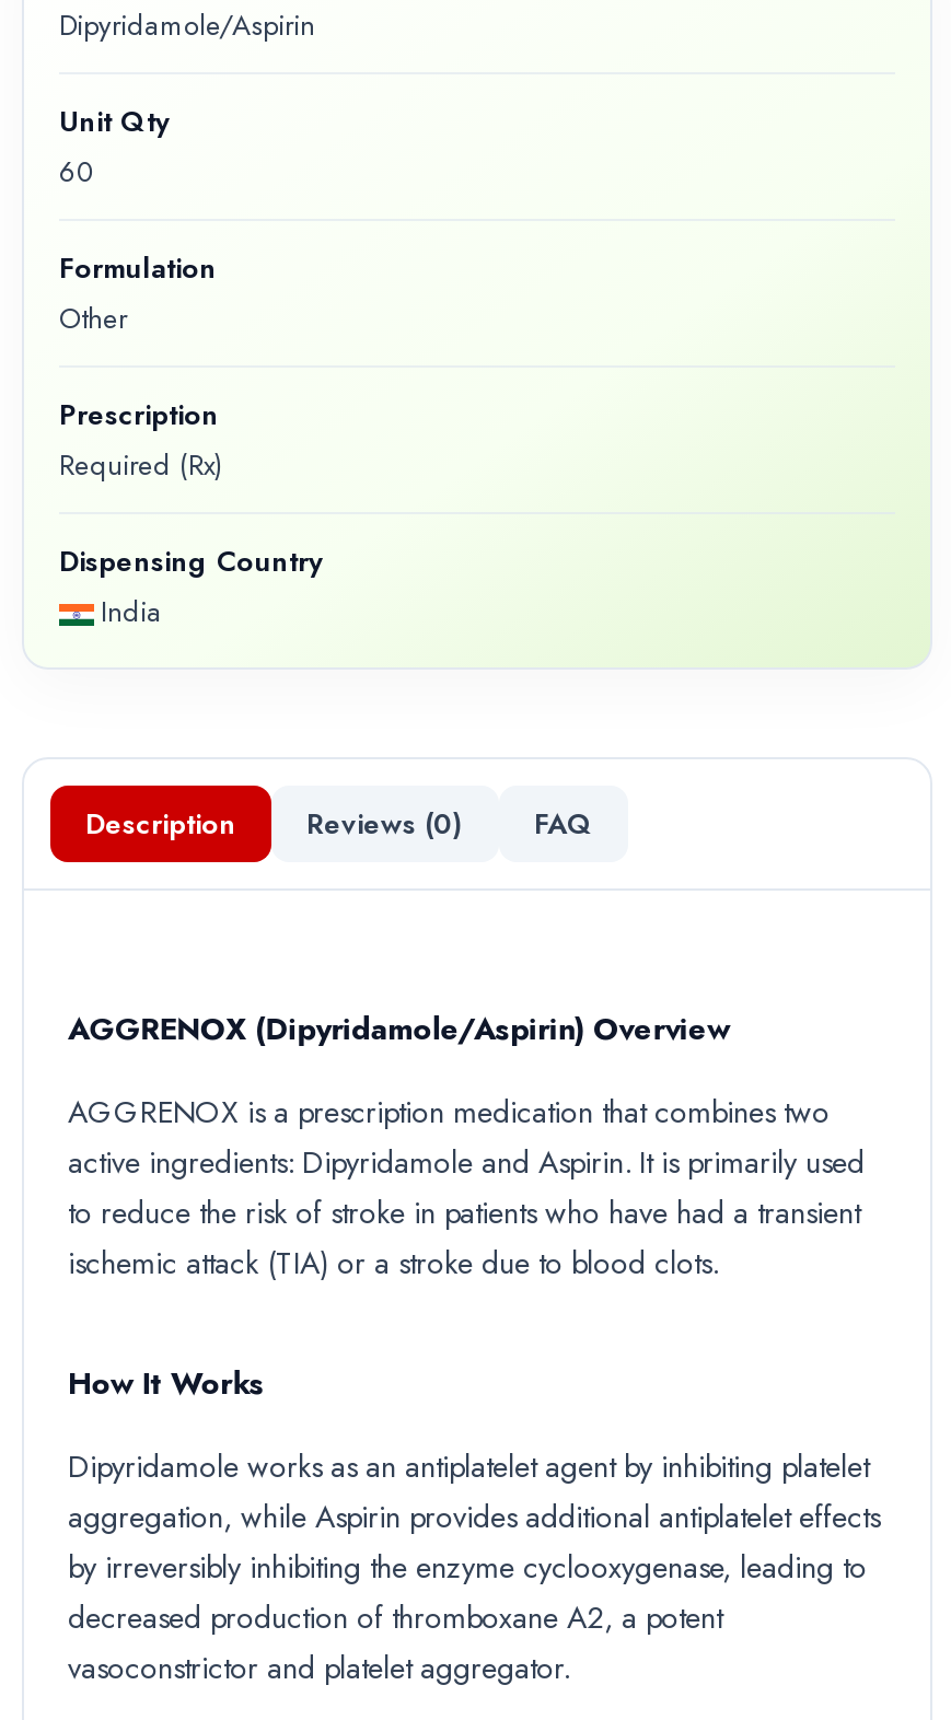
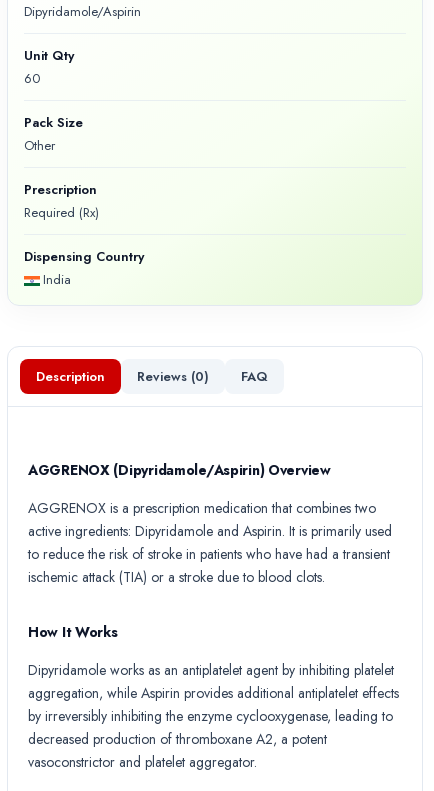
- Formulation
+ Pack Size
